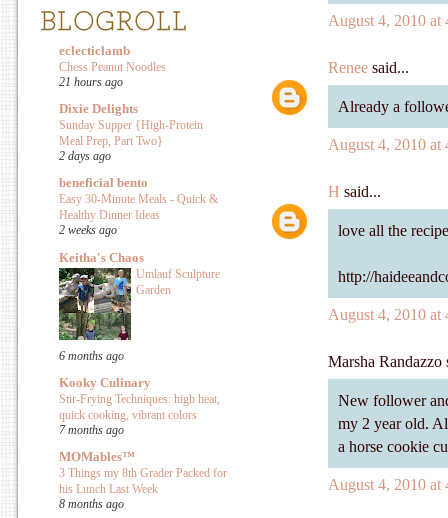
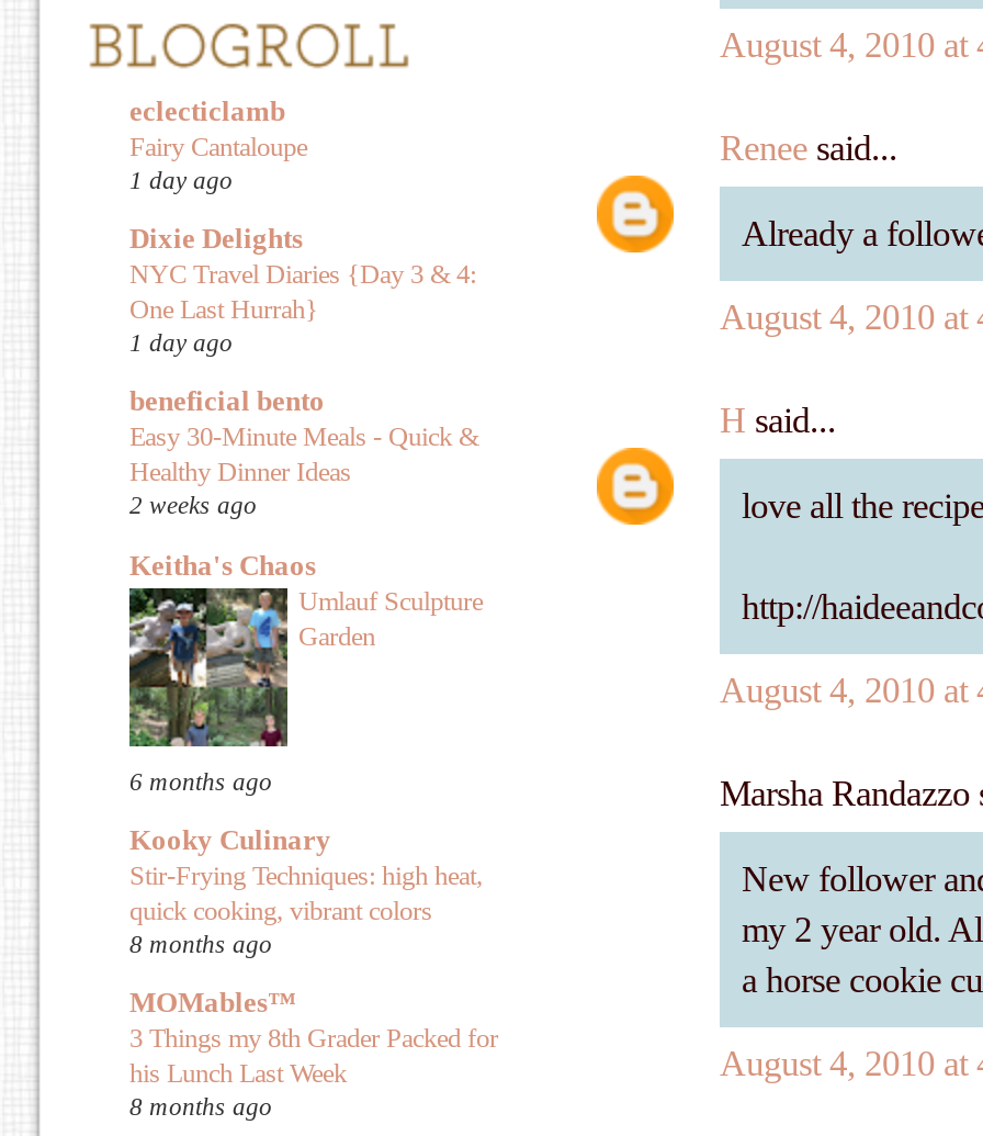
- Chess Peanut Noodles
- 21 hours ago
+ Fairy Cantaloupe
+ 1 day ago

- Sunday Supper {High-Protein
- Meal Prep, Part Two}
- 2 days ago
+ NYC Travel Diaries {Day 3 & 4:
+ One Last Hurrah}
+ 1 day ago

- 7 months ago
+ 8 months ago
